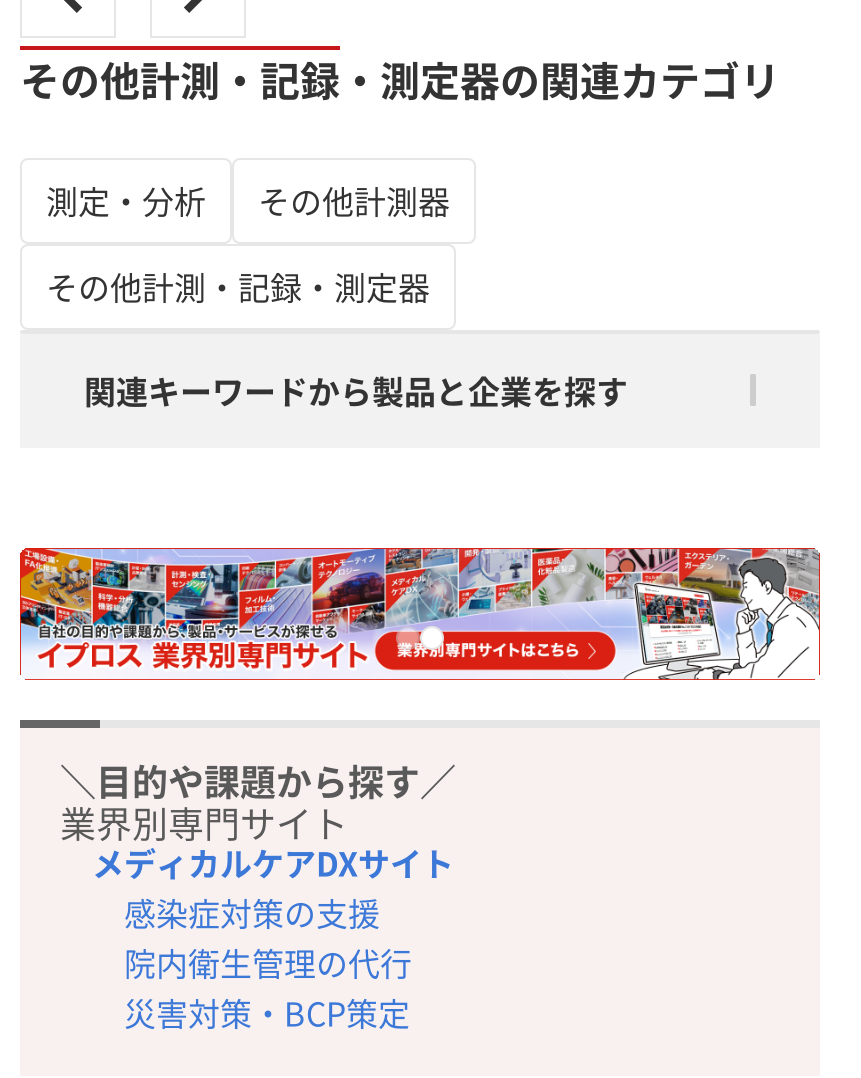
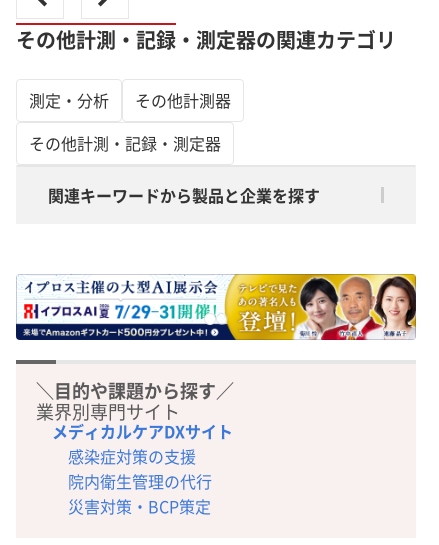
- [image]
+ [image]
